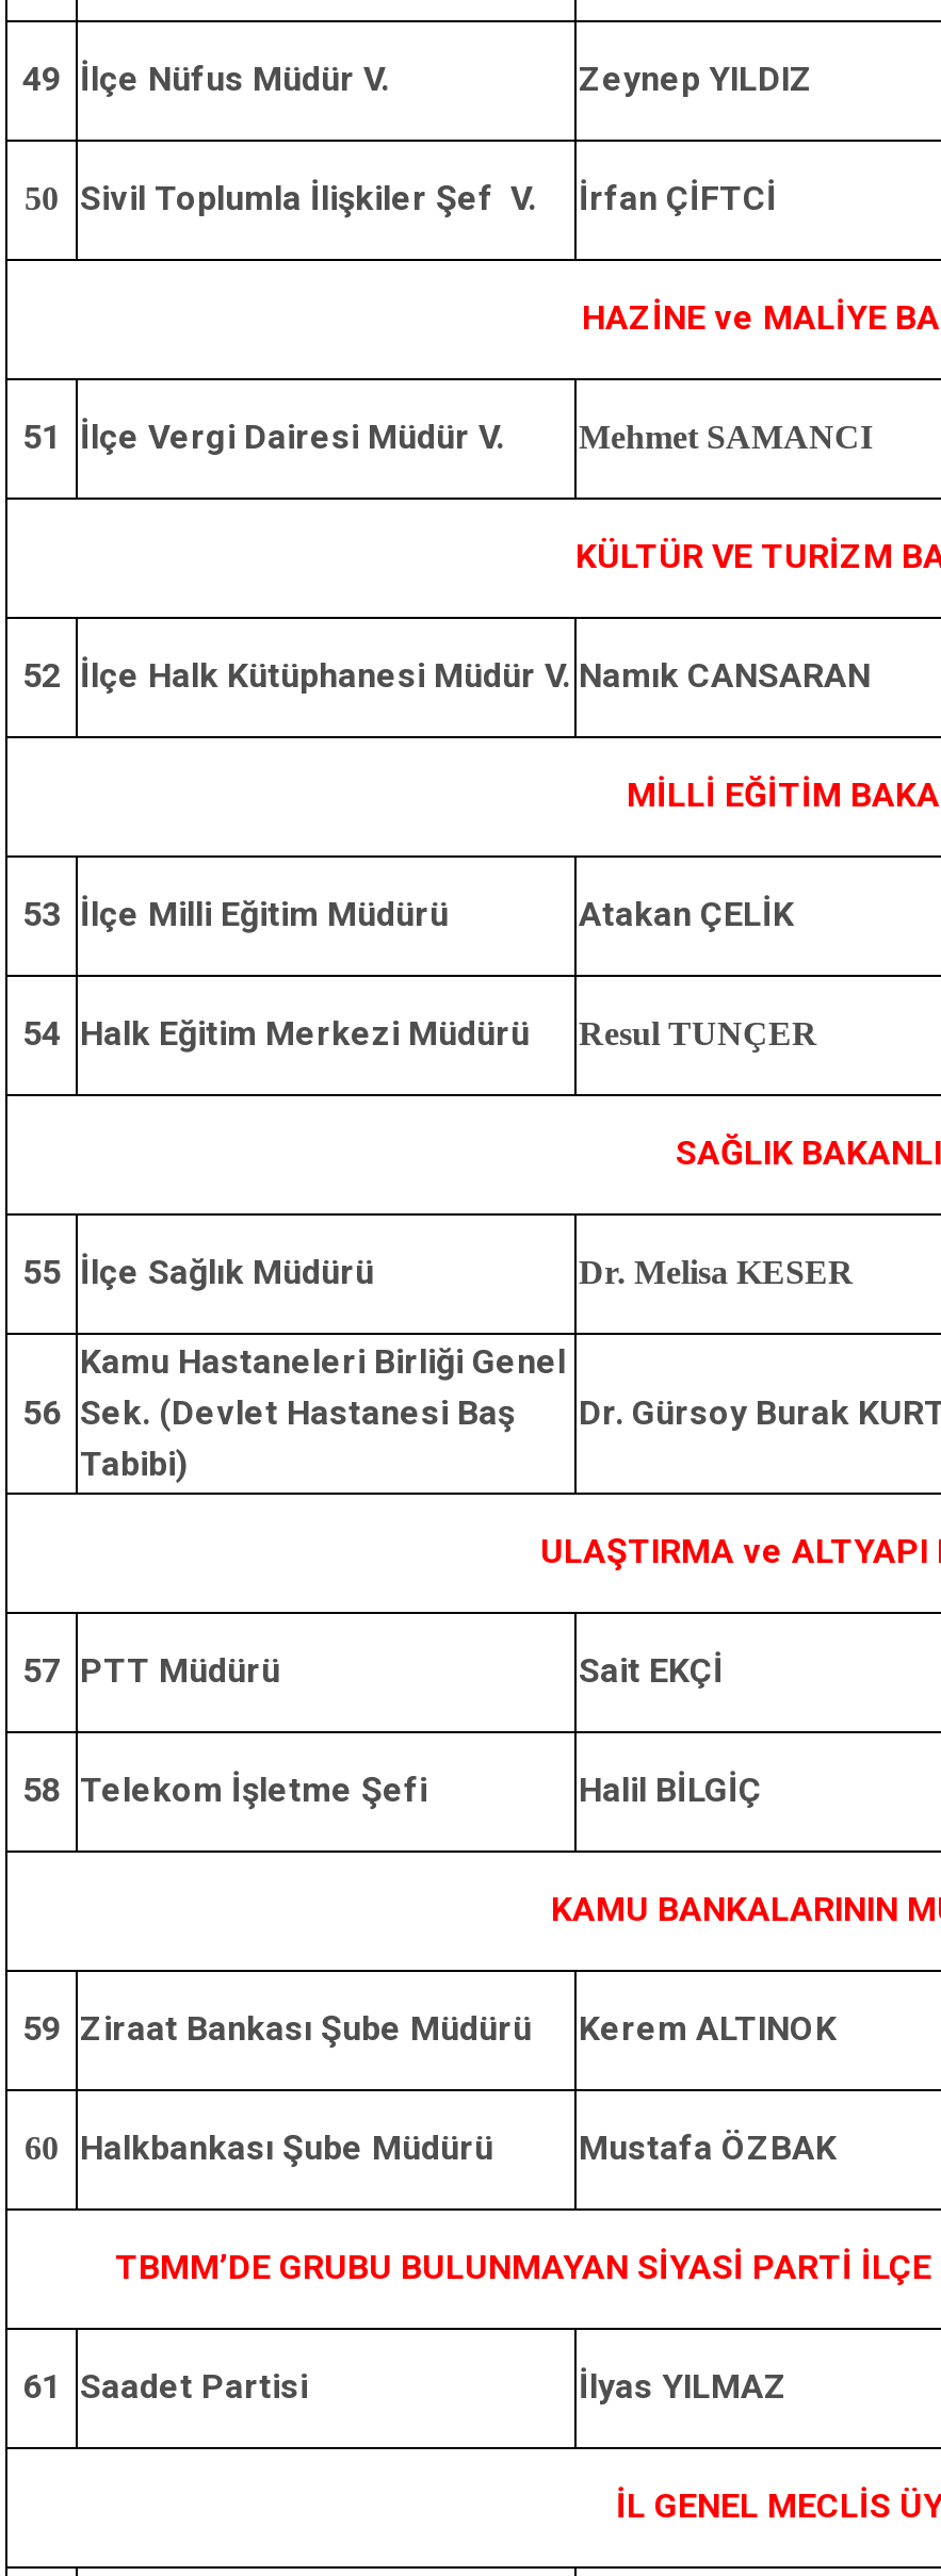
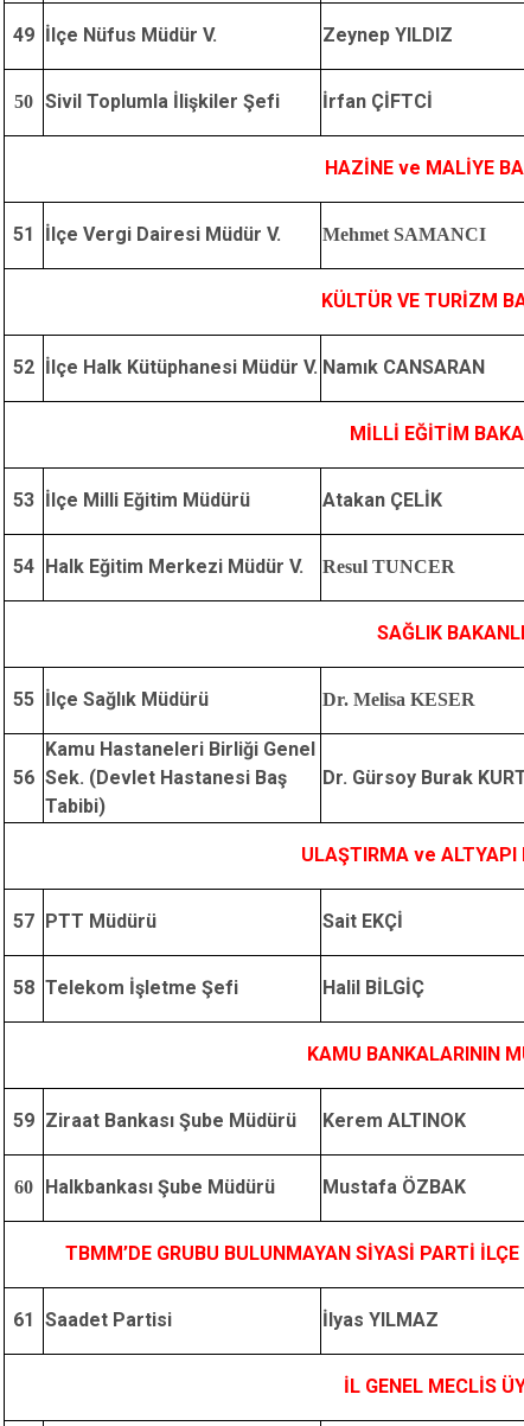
- 50 Sivil Toplumla İlişkiler Şef V.
+ 50 Sivil Toplumla İlişkiler Şefi

- 54 Halk Eğitim Merkezi Müdürü
- Resul TUNÇER
+ 54 Halk Eğitim Merkezi Müdür V.
+ Resul TUNCER
